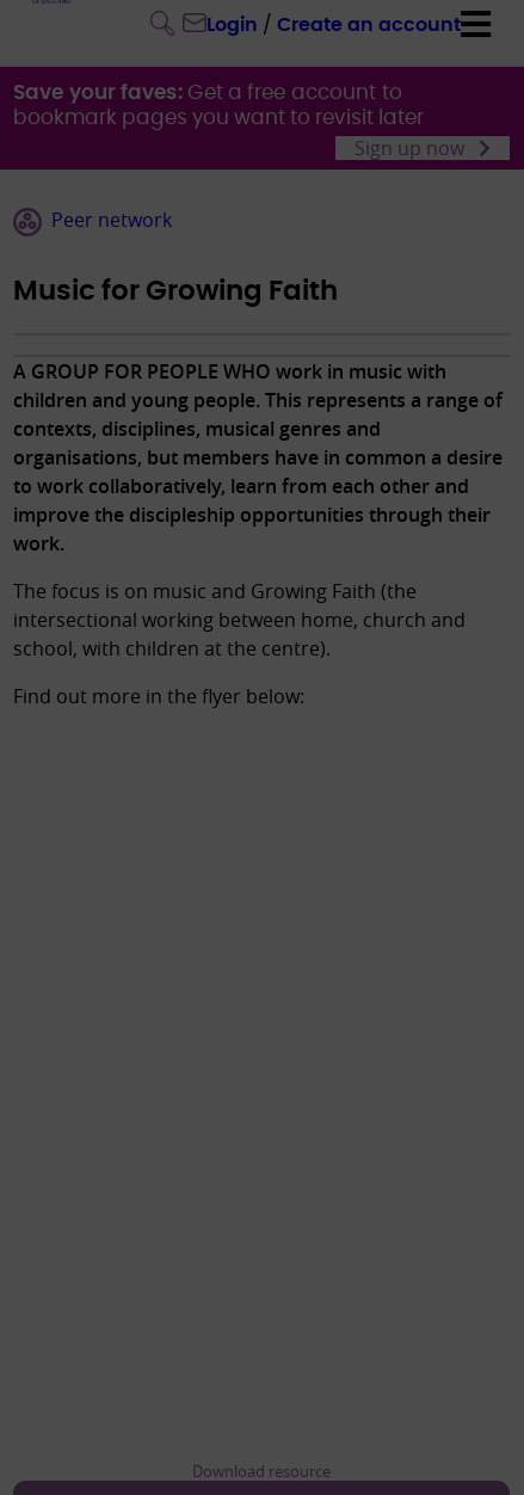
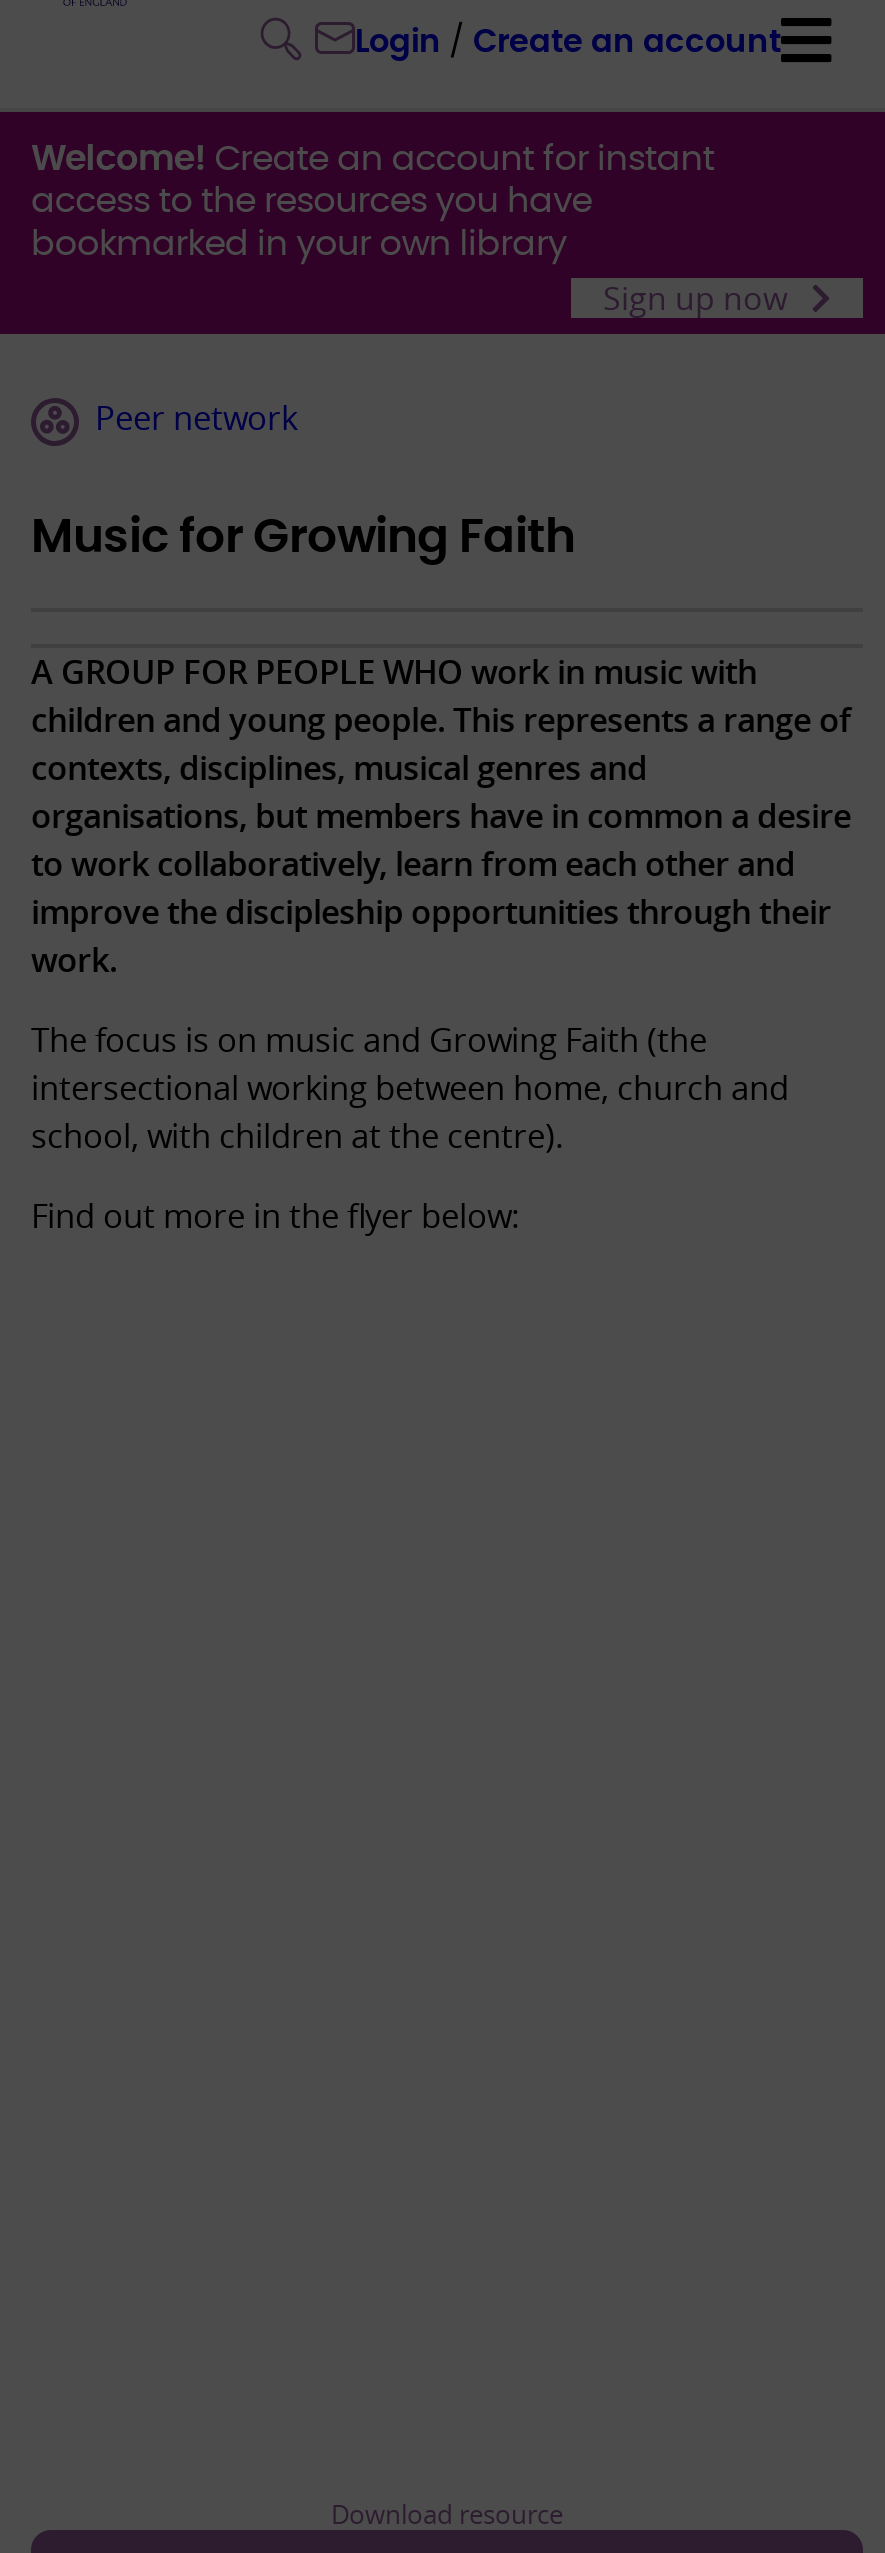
- Save your faves: Get a free account to
- bookmark pages you want to revisit later
+ Welcome! Create an account for instant
+ access to the resources you have
+ bookmarked in your own library
